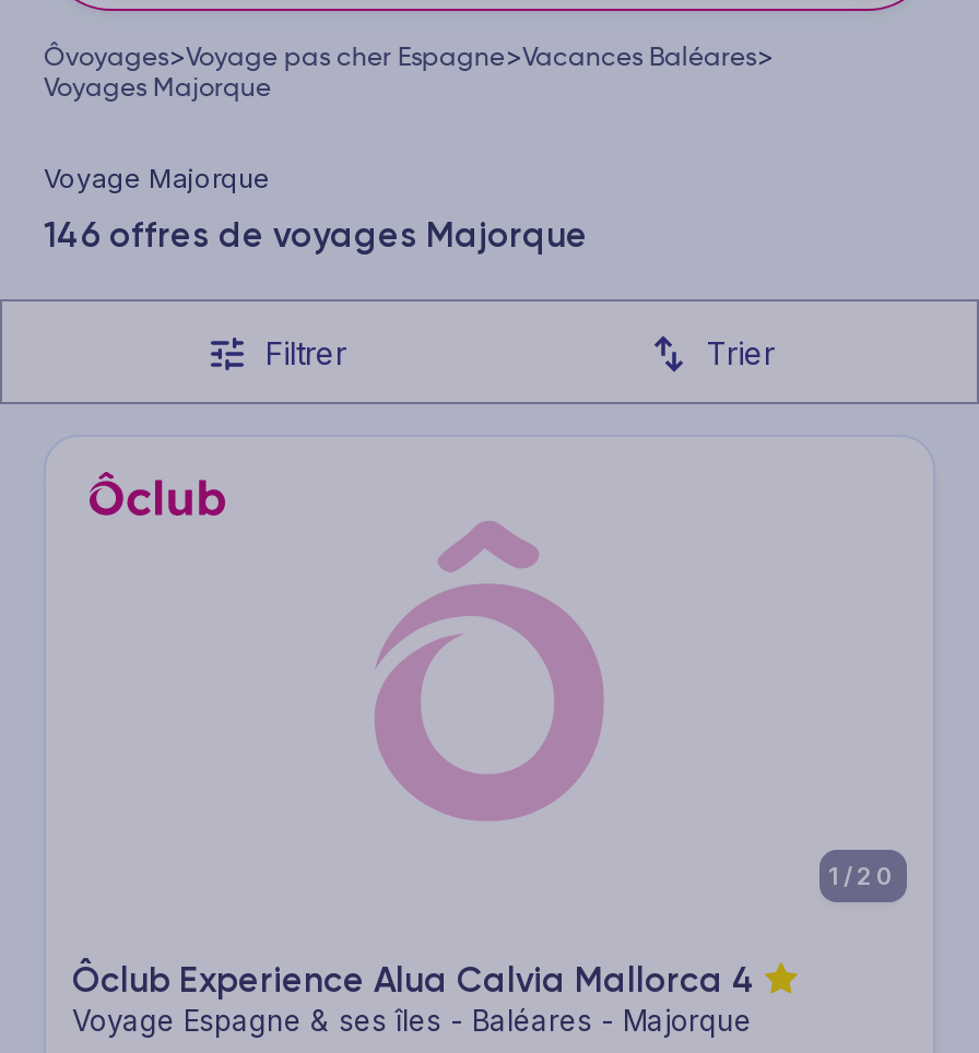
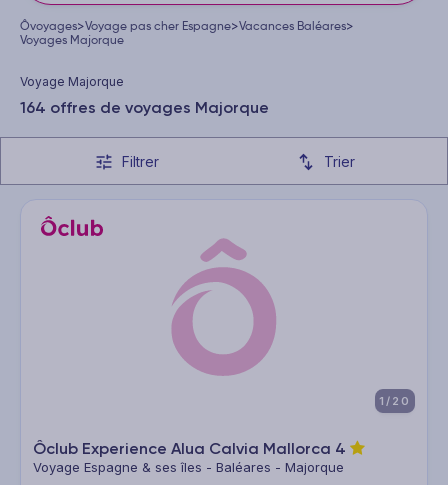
- 146 offres de voyages Majorque
+ 164 offres de voyages Majorque
